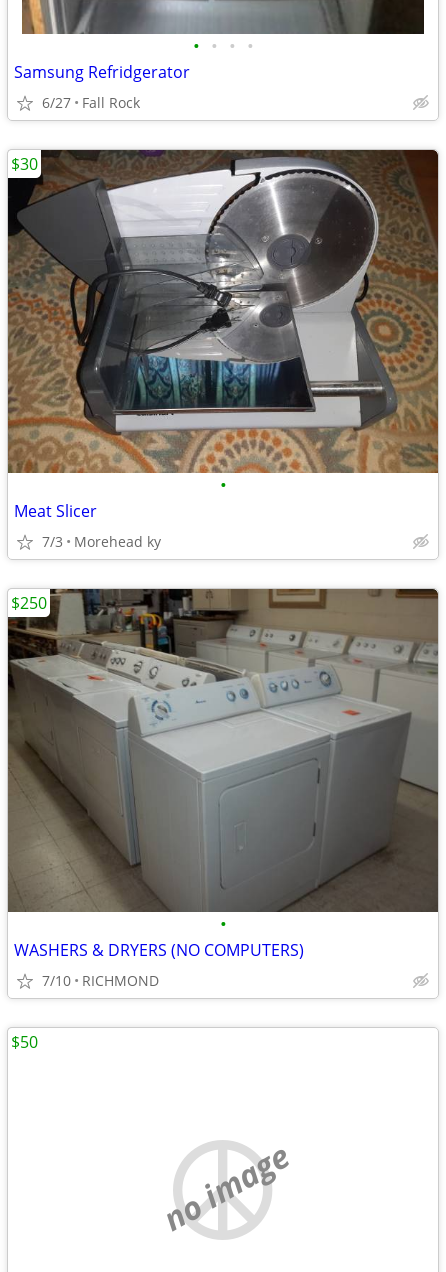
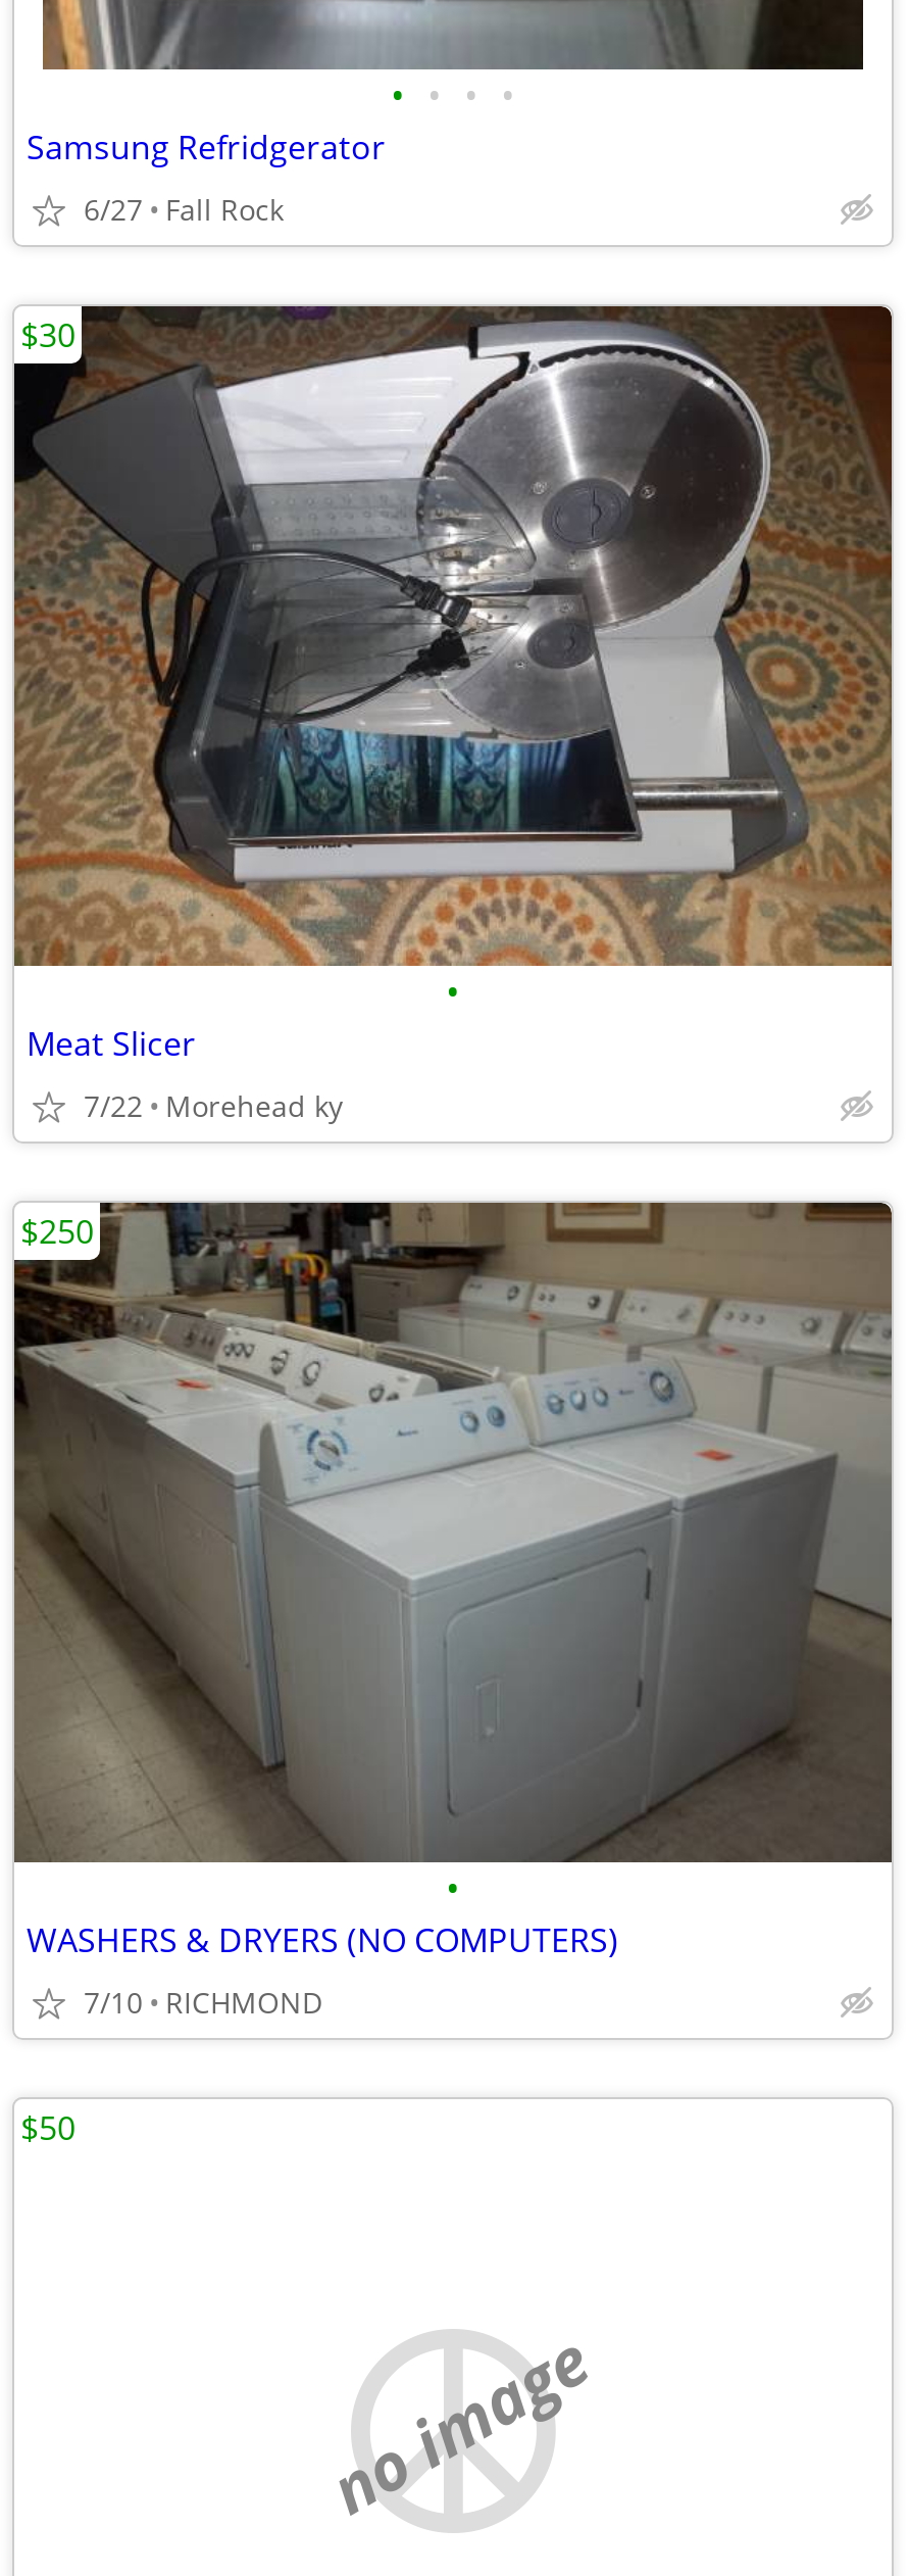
- 7/3 Morehead ky
+ 7/22 Morehead ky
